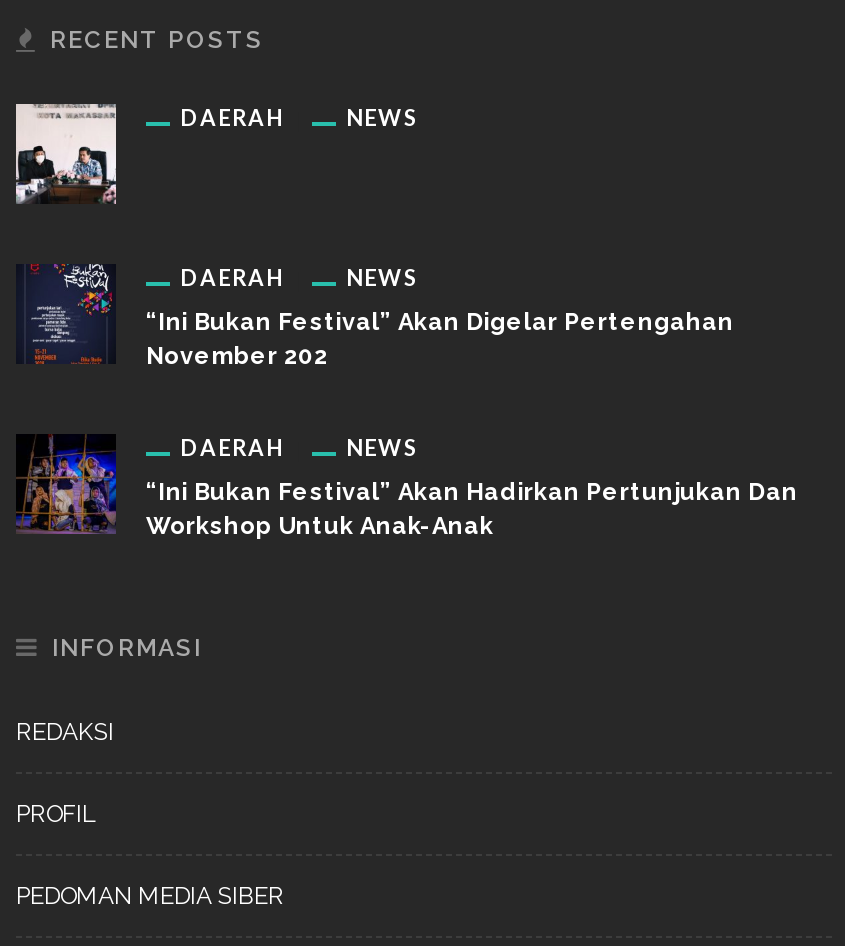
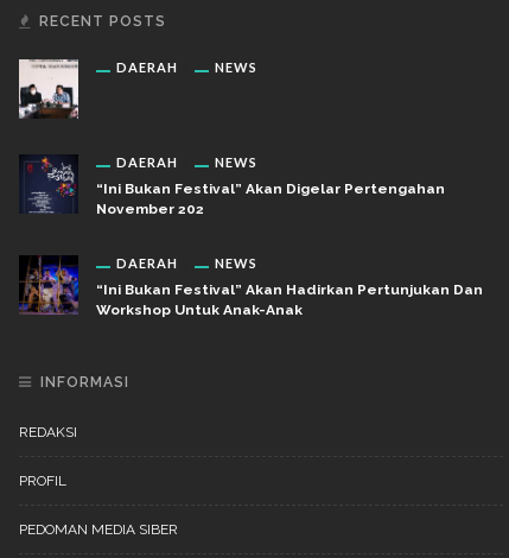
- [image]
+ [image]
